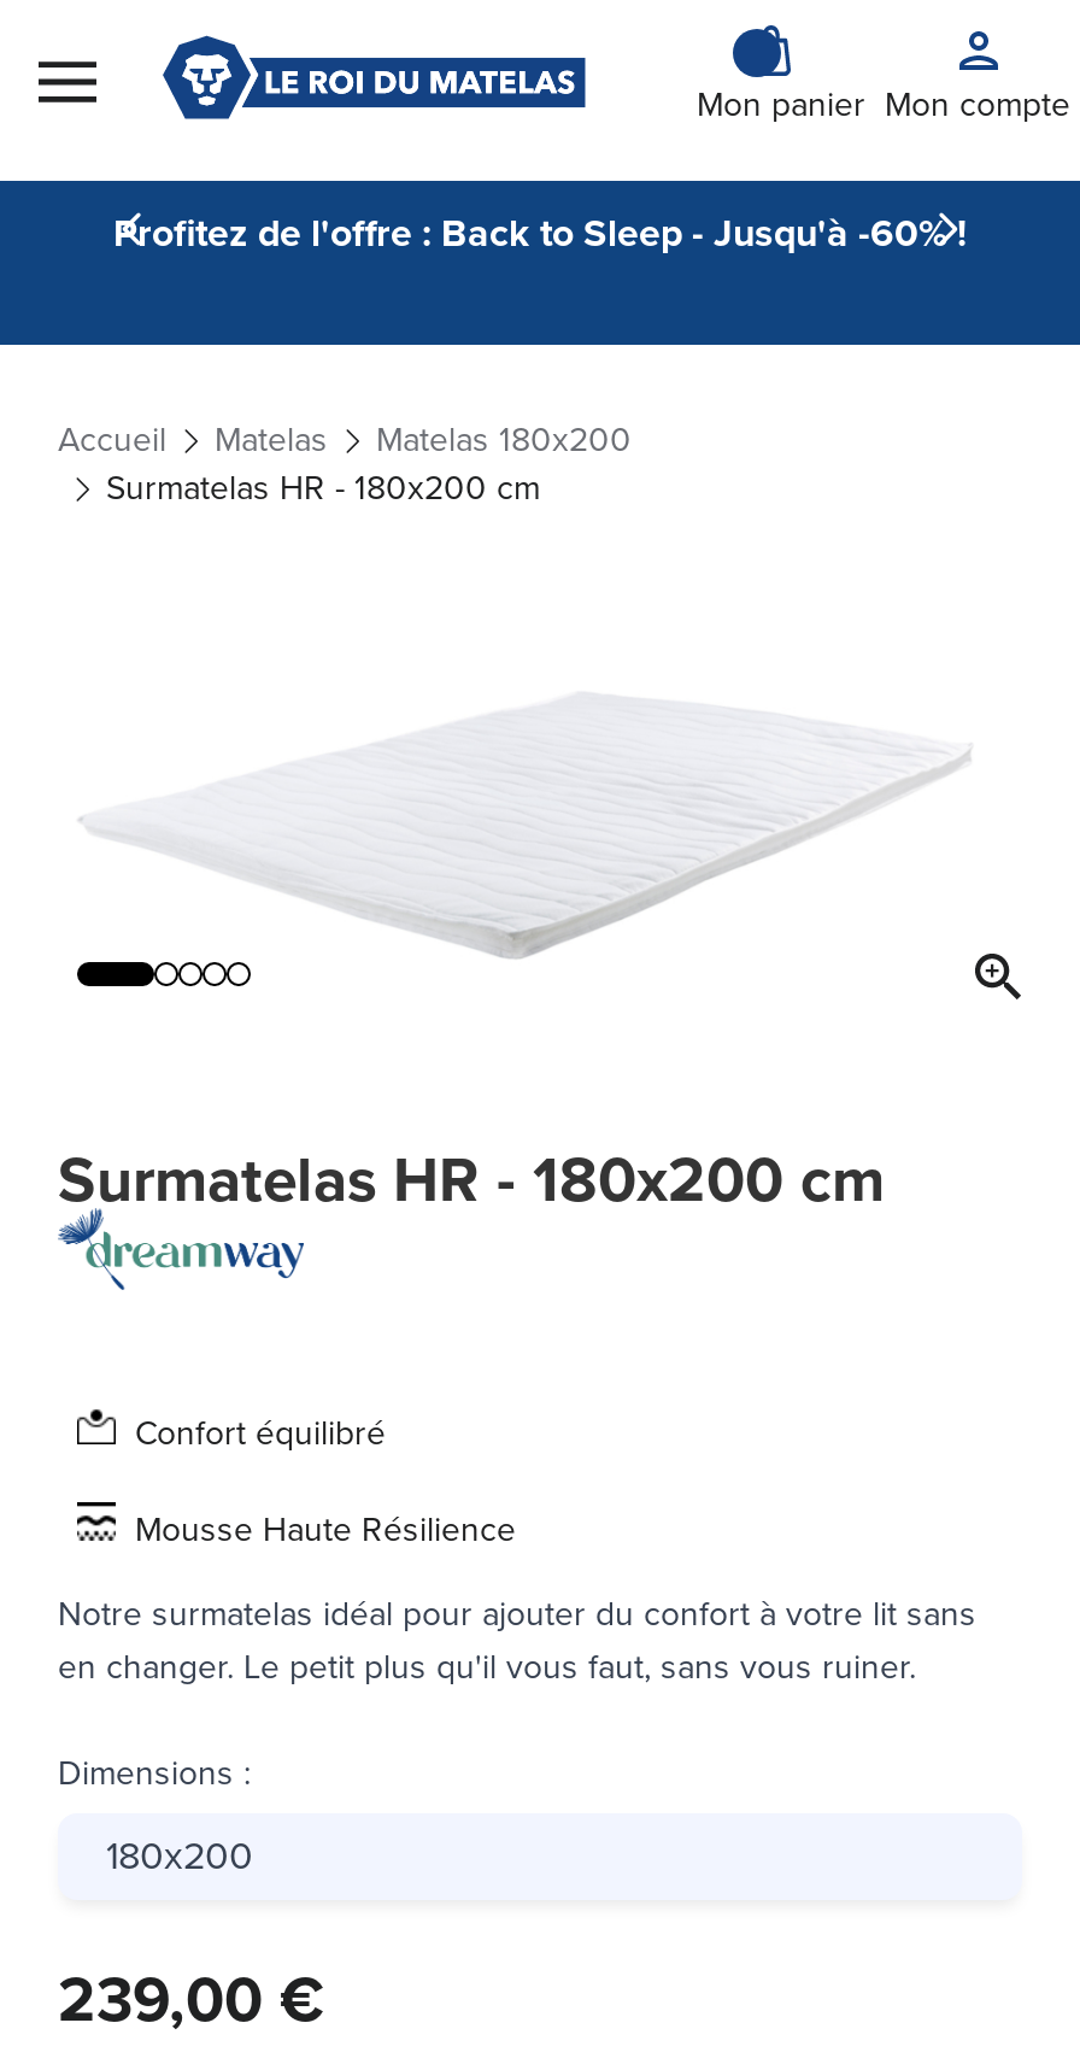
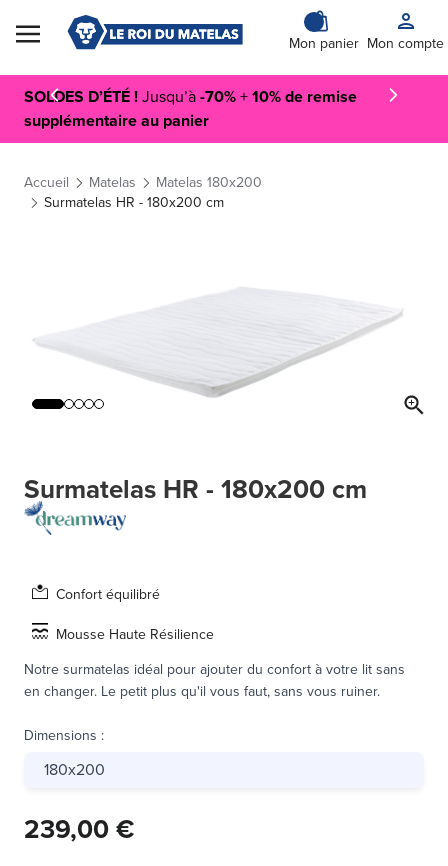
- Profitez de l'offre : Back to Sleep - Jusqu'à -60% !
+ SOLDES D’ÉTÉ ! Jusqu’à -70% + 10% de remise
+ supplémentaire au panier
